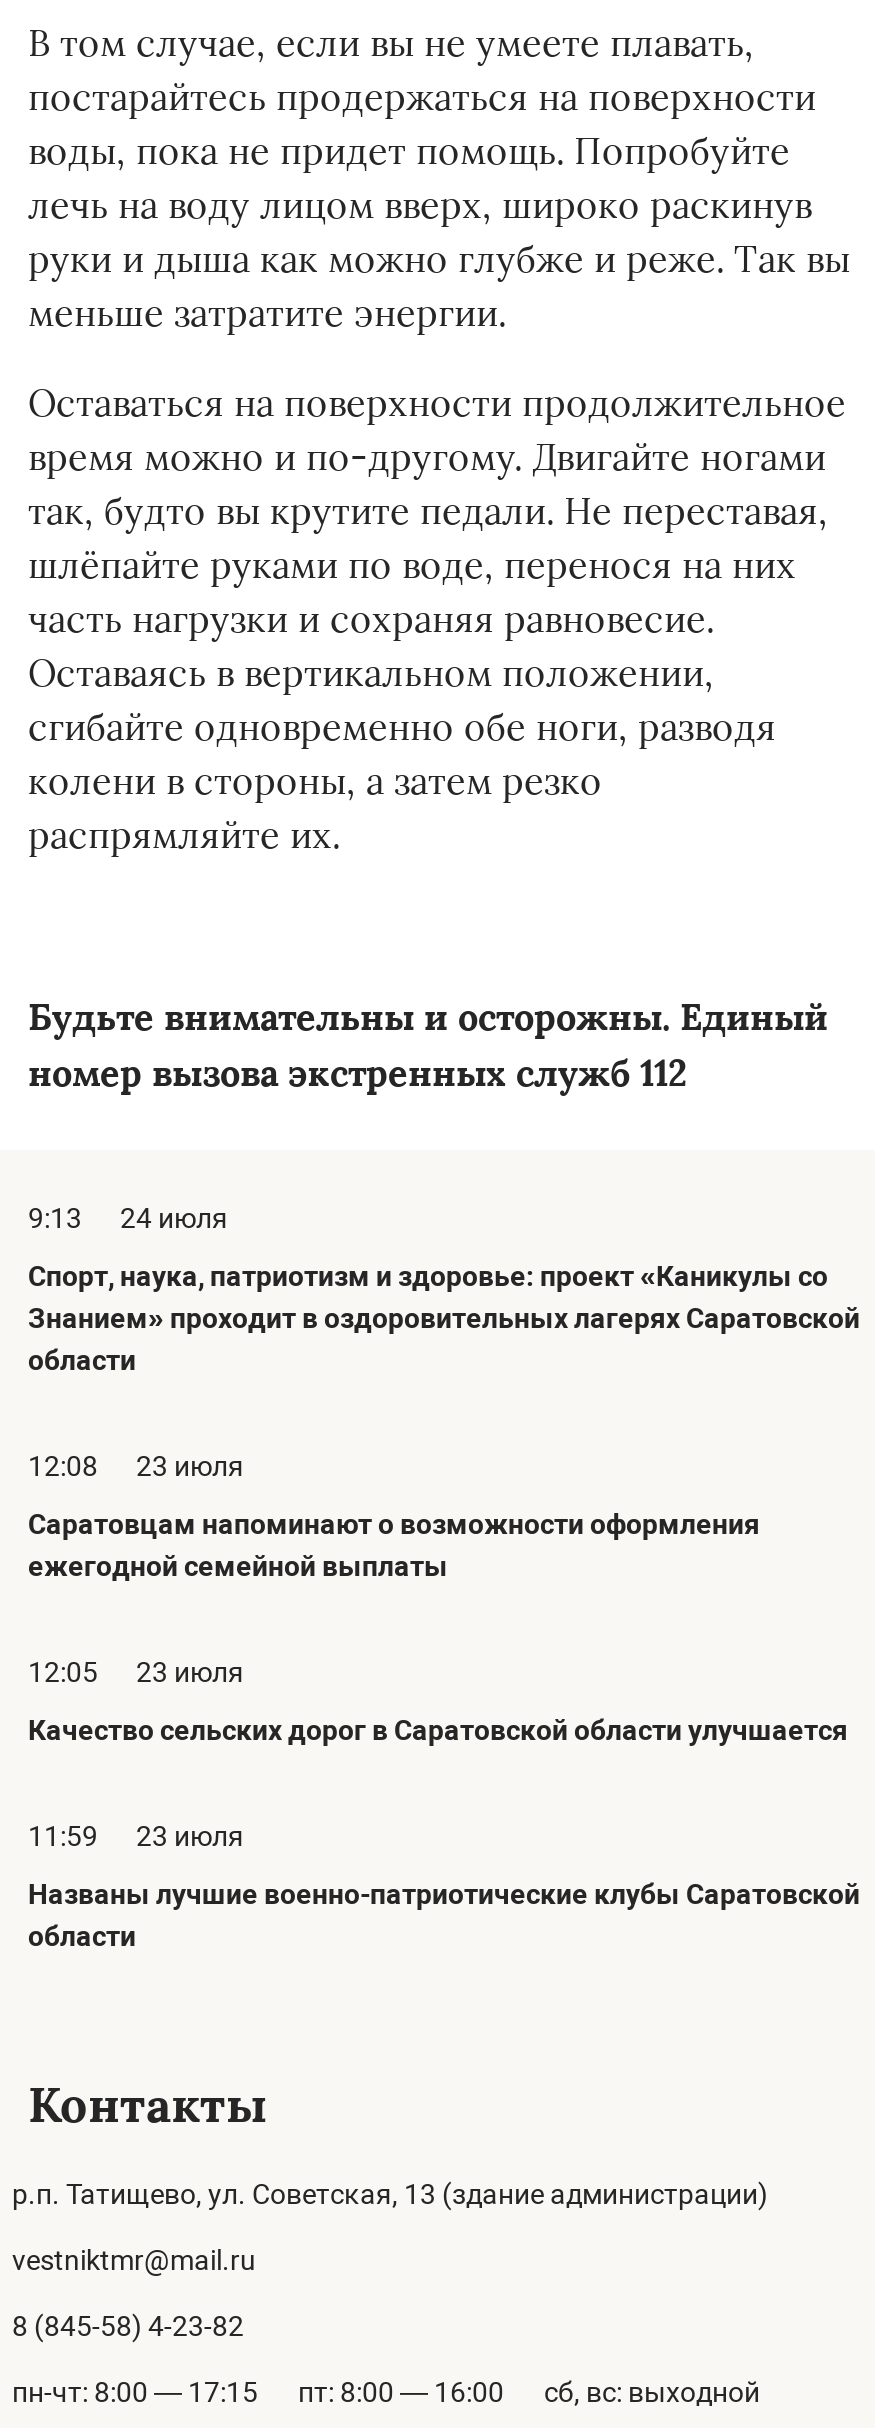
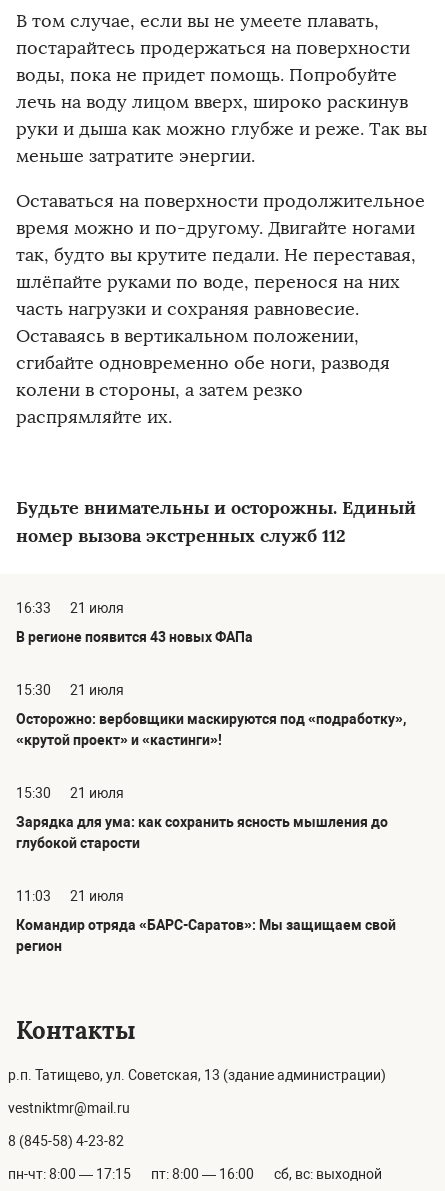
- 9:13
- 24 июля
+ 16:33
+ 21 июля

- Спорт, наука, патриотизм и здоровье: проект «Каникулы со
- Знанием» проходит в оздоровительных лагерях Саратовской
- области
+ В регионе появится 43 новых ФАПа

- 12:08
- 23 июля
+ 15:30
+ 21 июля

- Саратовцам напоминают о возможности оформления
- ежегодной семейной выплаты
+ Осторожно: вербовщики маскируются под «подработку»,
+ «крутой проект» и «кастинги»!

- 12:05
- 23 июля
+ 15:30
+ 21 июля

- Качество сельских дорог в Саратовской области улучшается
+ Зарядка для ума: как сохранить ясность мышления до
+ глубокой старости

- 11:59
- 23 июля
+ 11:03
+ 21 июля

- Названы лучшие военно-патриотические клубы Саратовской
- области
+ Командир отряда «БАРС-Саратов»: Мы защищаем свой
+ регион
